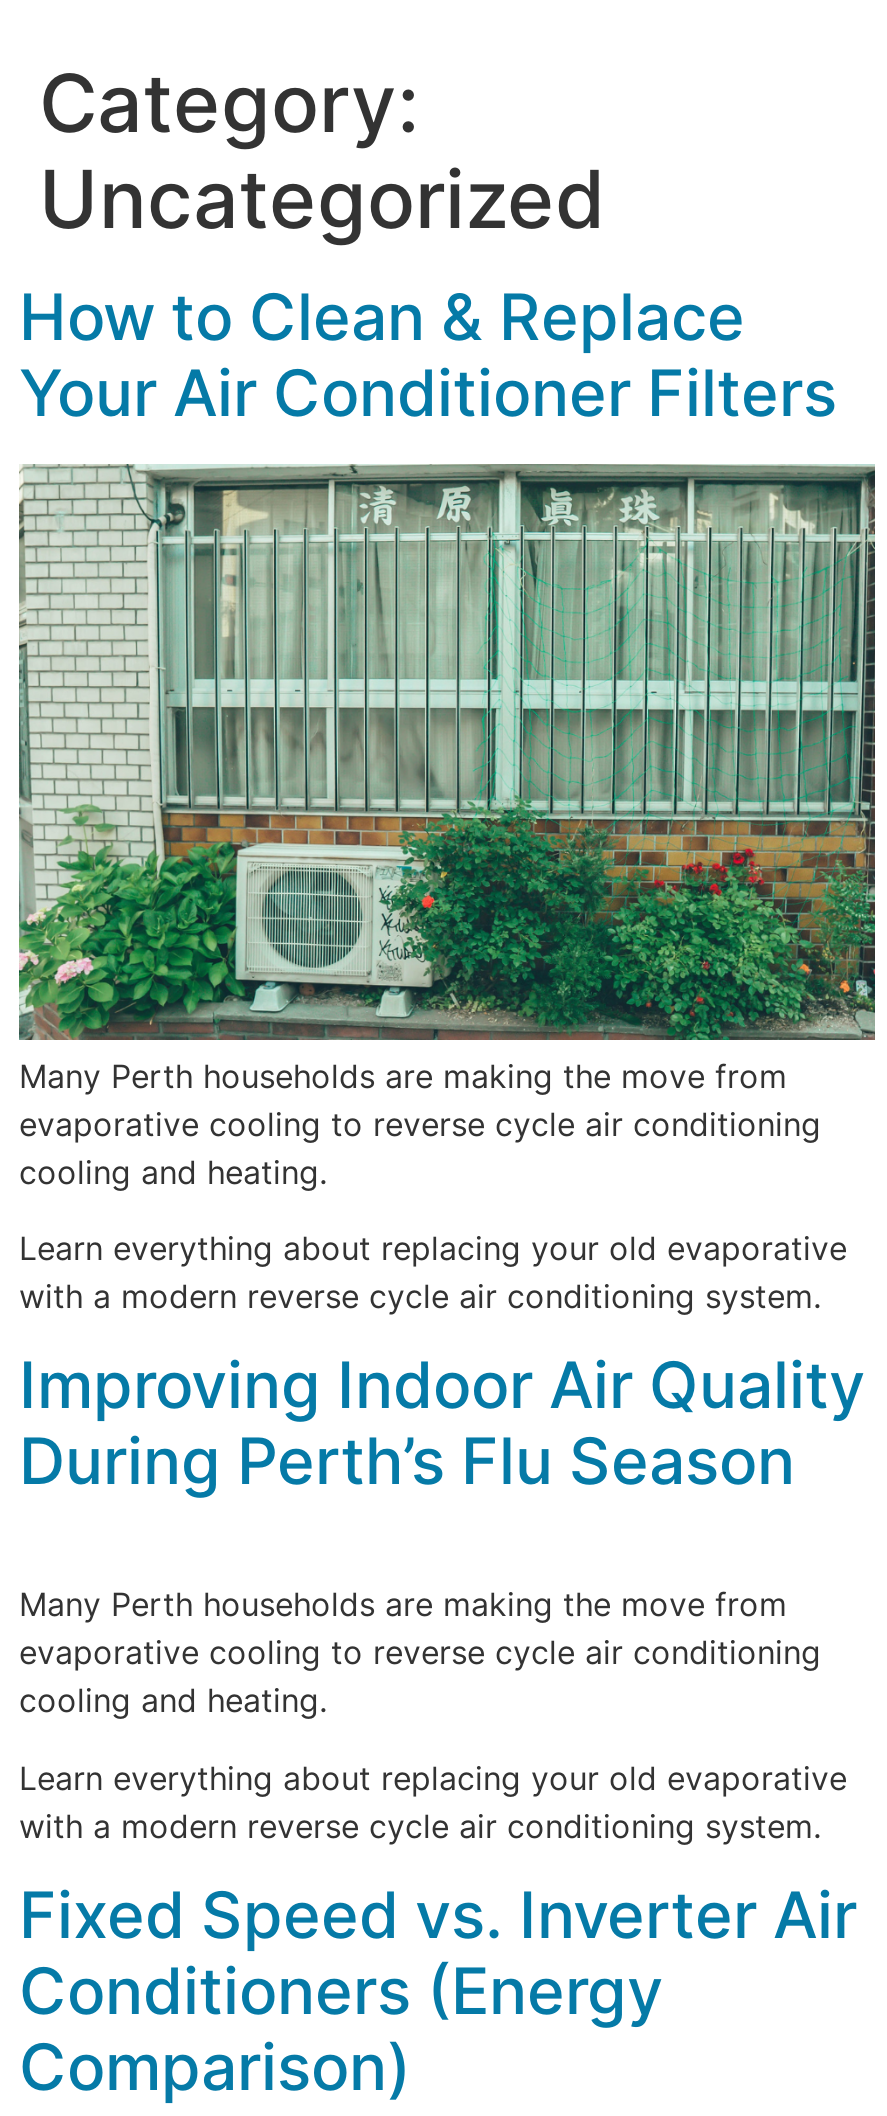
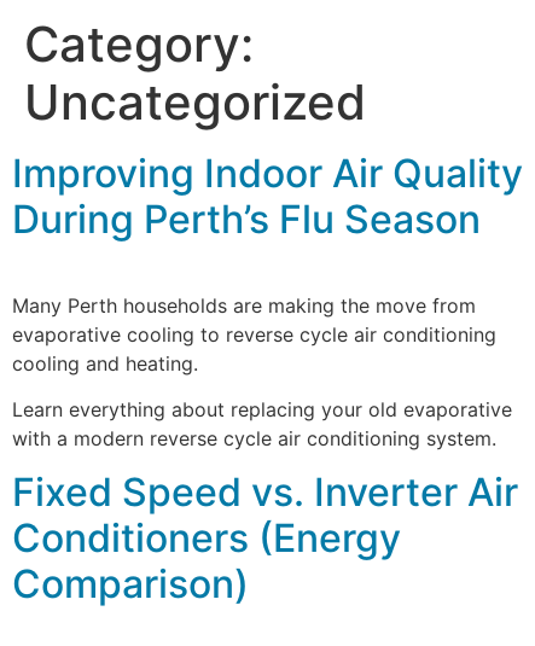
- How to Clean & Replace
- Your Air Conditioner Filters

- [image]
- Many Perth households are making the move from
- evaporative cooling to reverse cycle air conditioning
- cooling and heating.
- Learn everything about replacing your old evaporative
- with a modern reverse cycle air conditioning system.
